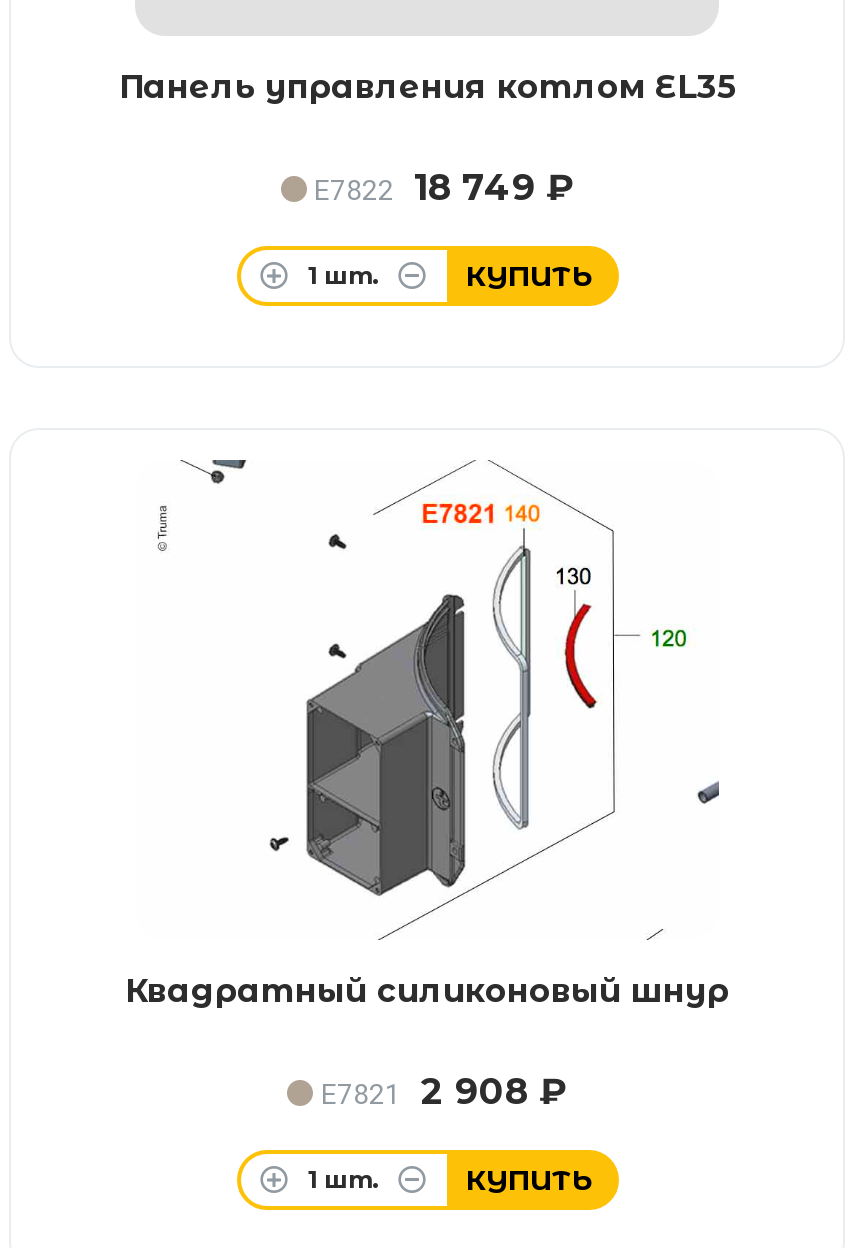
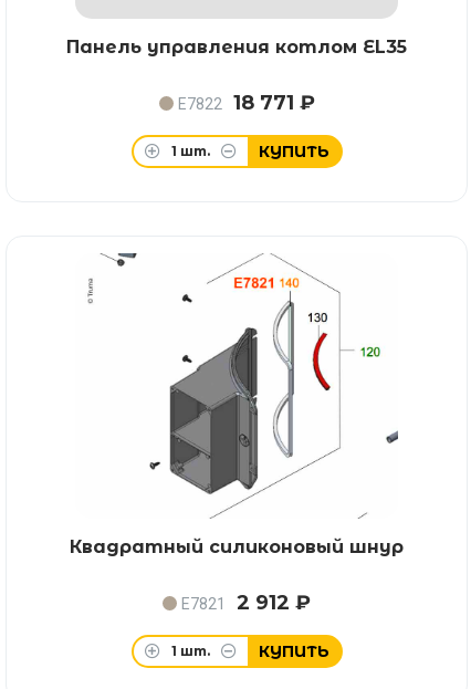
- E7822 18 749 ₽
+ E7822 18 771 ₽

- E7821 2 908 ₽
+ E7821 2 912 ₽
